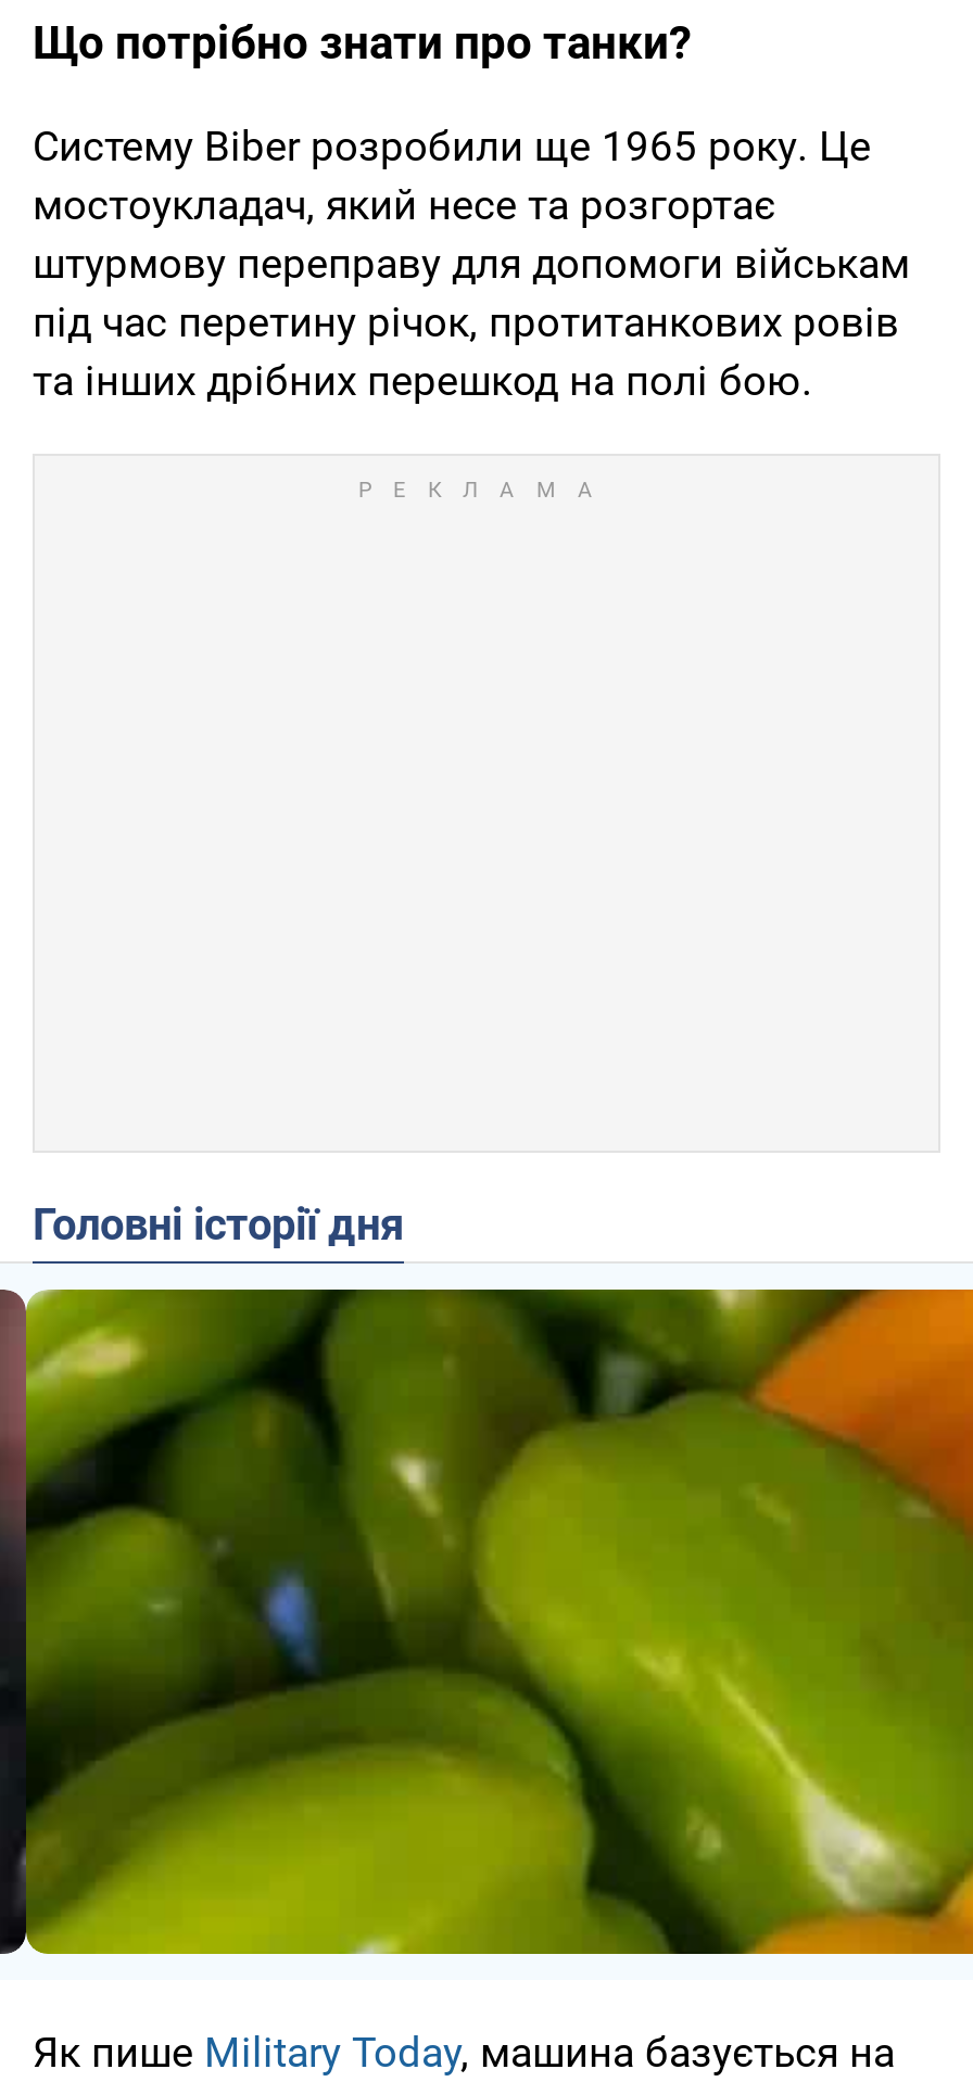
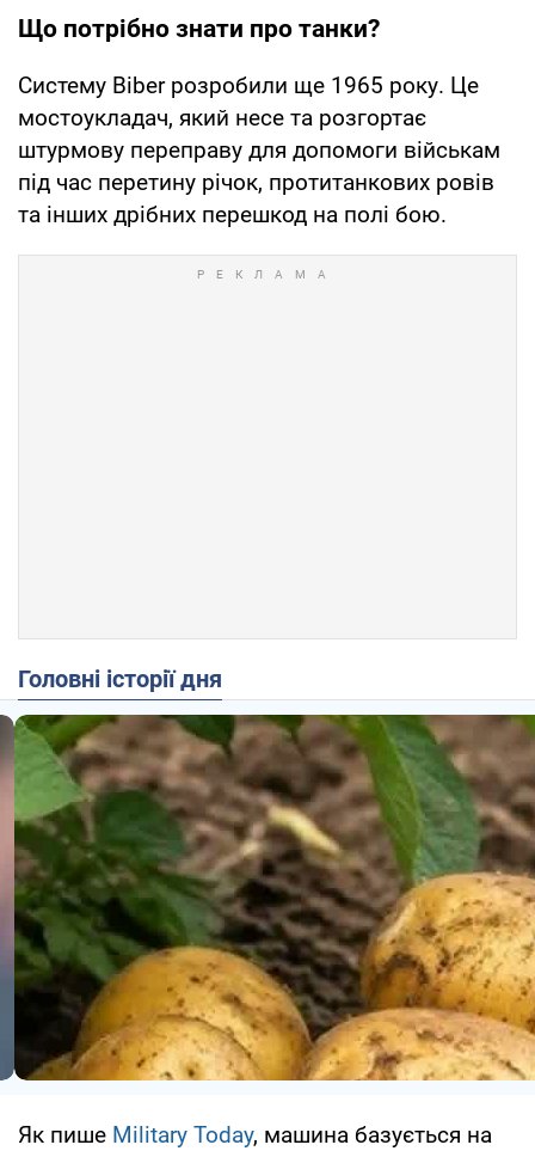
- [image]
+ [image]
